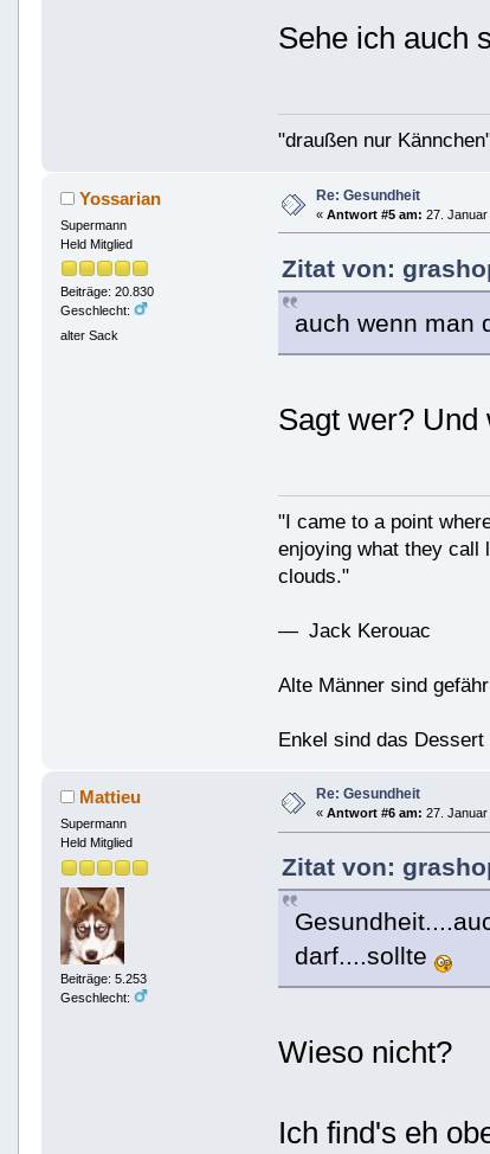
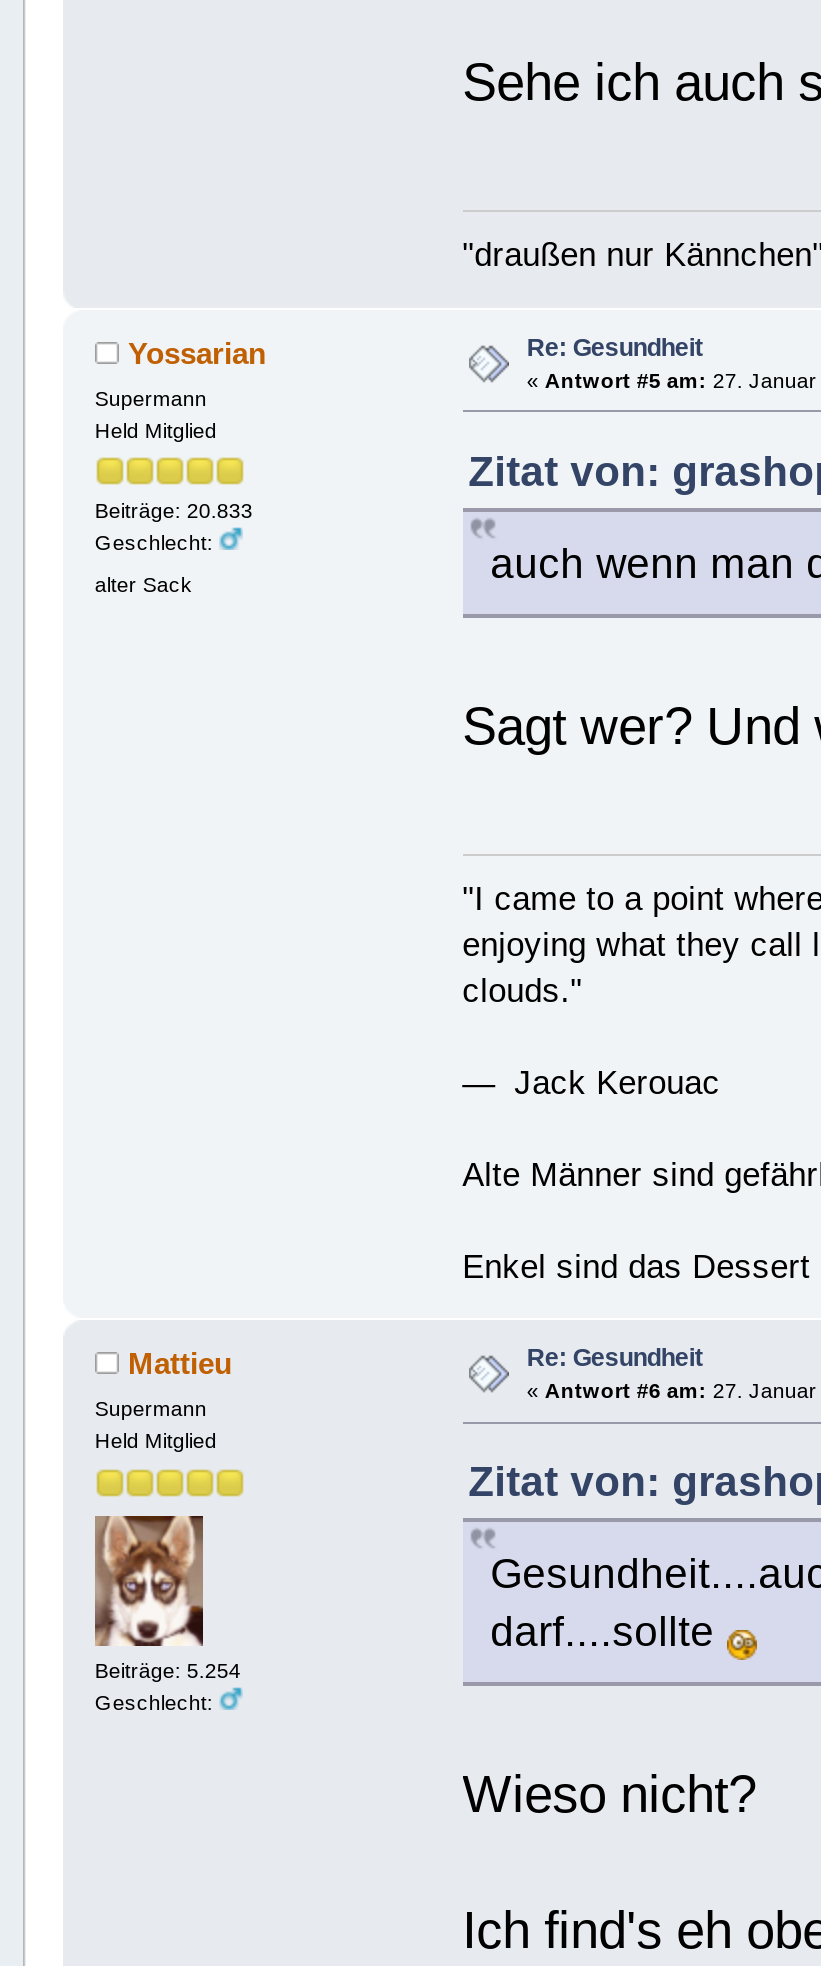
- Beiträge: 20.830
+ Beiträge: 20.833

- Beiträge: 5.253
+ Beiträge: 5.254
